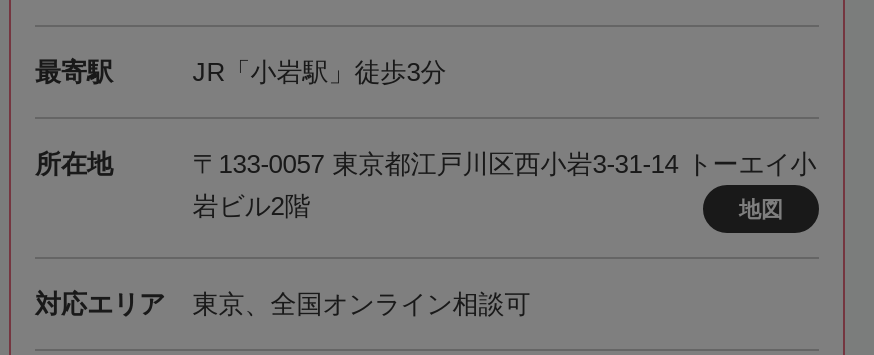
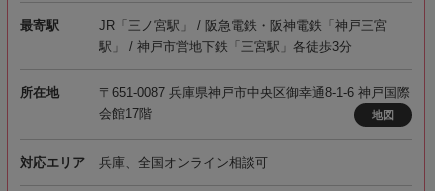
- JR「小岩駅」徒歩3分
+ JR「三ノ宮駅」 / 阪急電鉄・阪神電鉄「神戸三宮
+ 駅」 / 神戸市営地下鉄「三宮駅」各徒歩3分

- 〒133-0057 東京都江戸川区西小岩3-31-14 トーエイ小
- 岩ビル2階
+ 〒651-0087 兵庫県神戸市中央区御幸通8-1-6 神戸国際
+ 会館17階

- 東京、全国オンライン相談可
+ 兵庫、全国オンライン相談可
